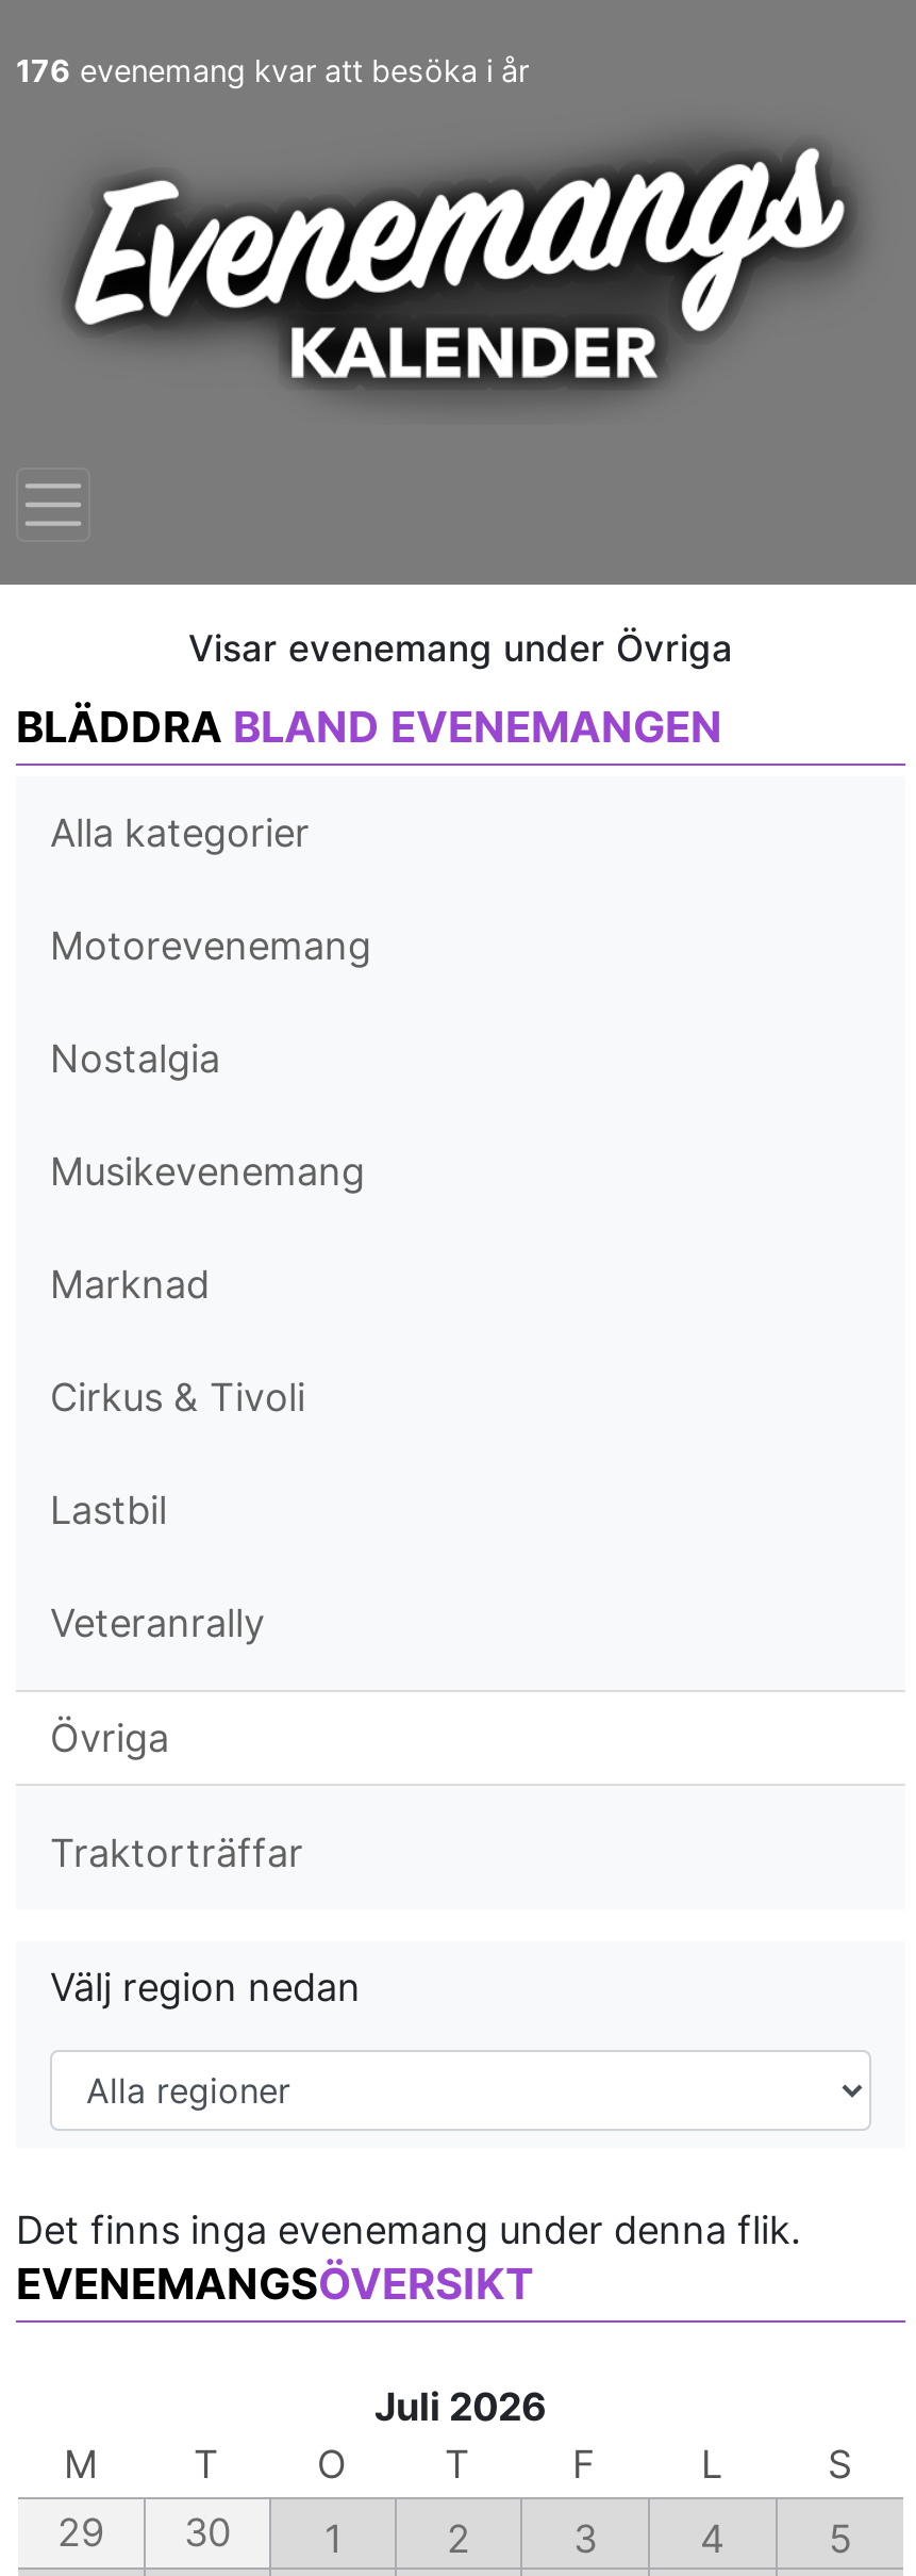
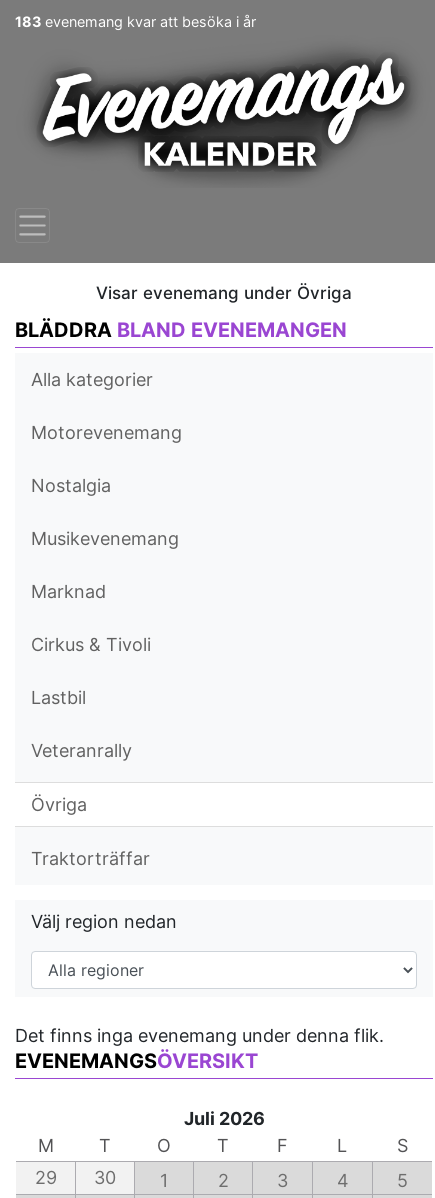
- 176 evenemang kvar att besöka i år
+ 183 evenemang kvar att besöka i år
